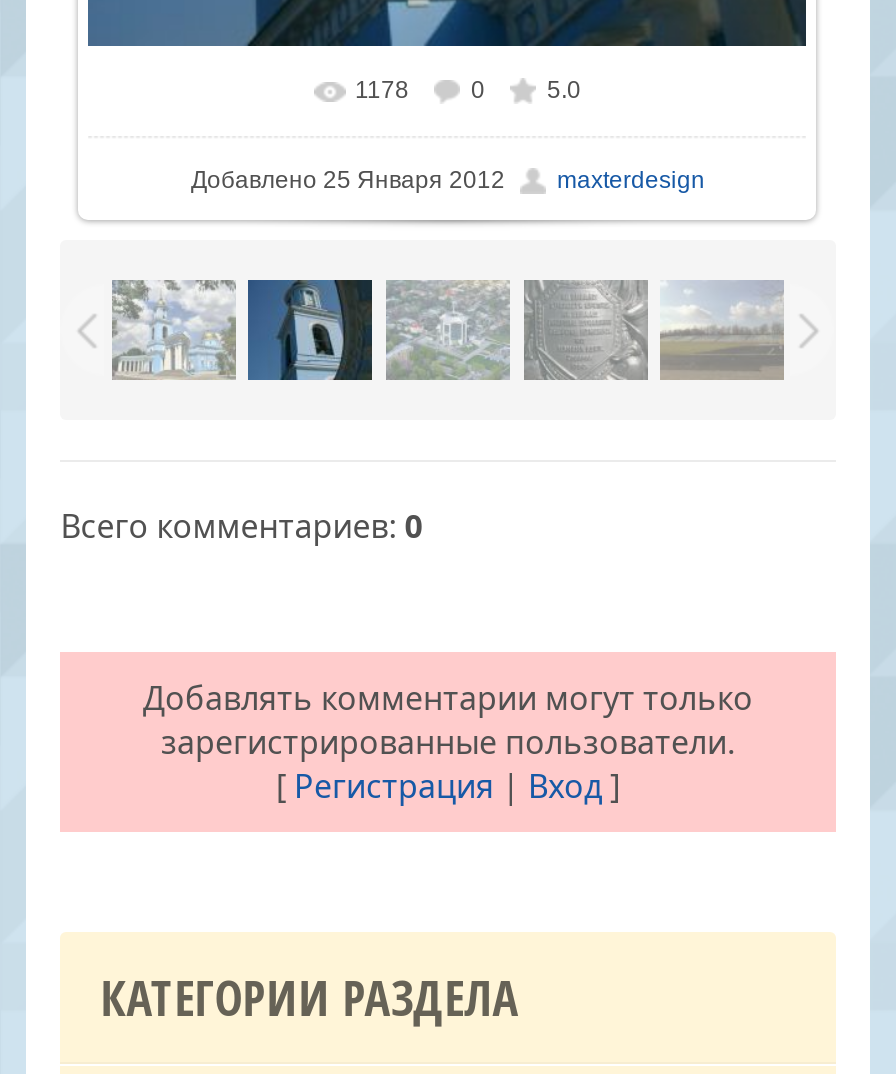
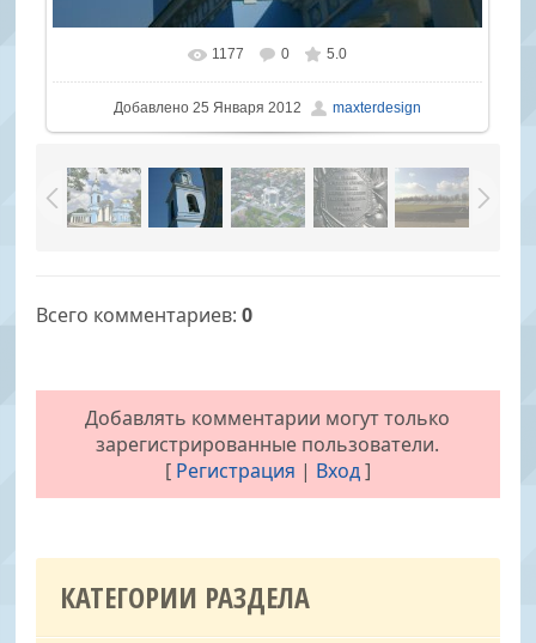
- 1178
+ 1177
